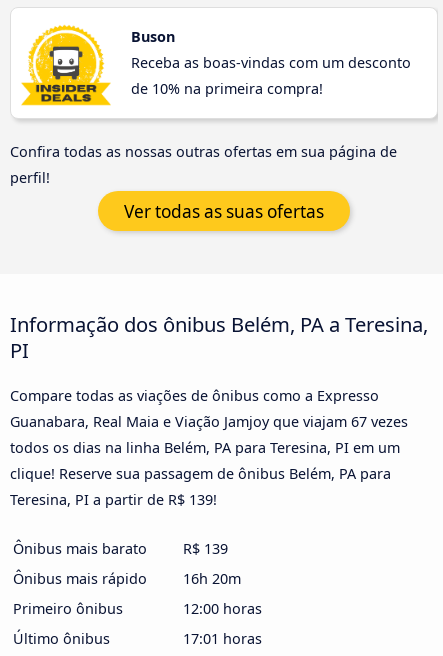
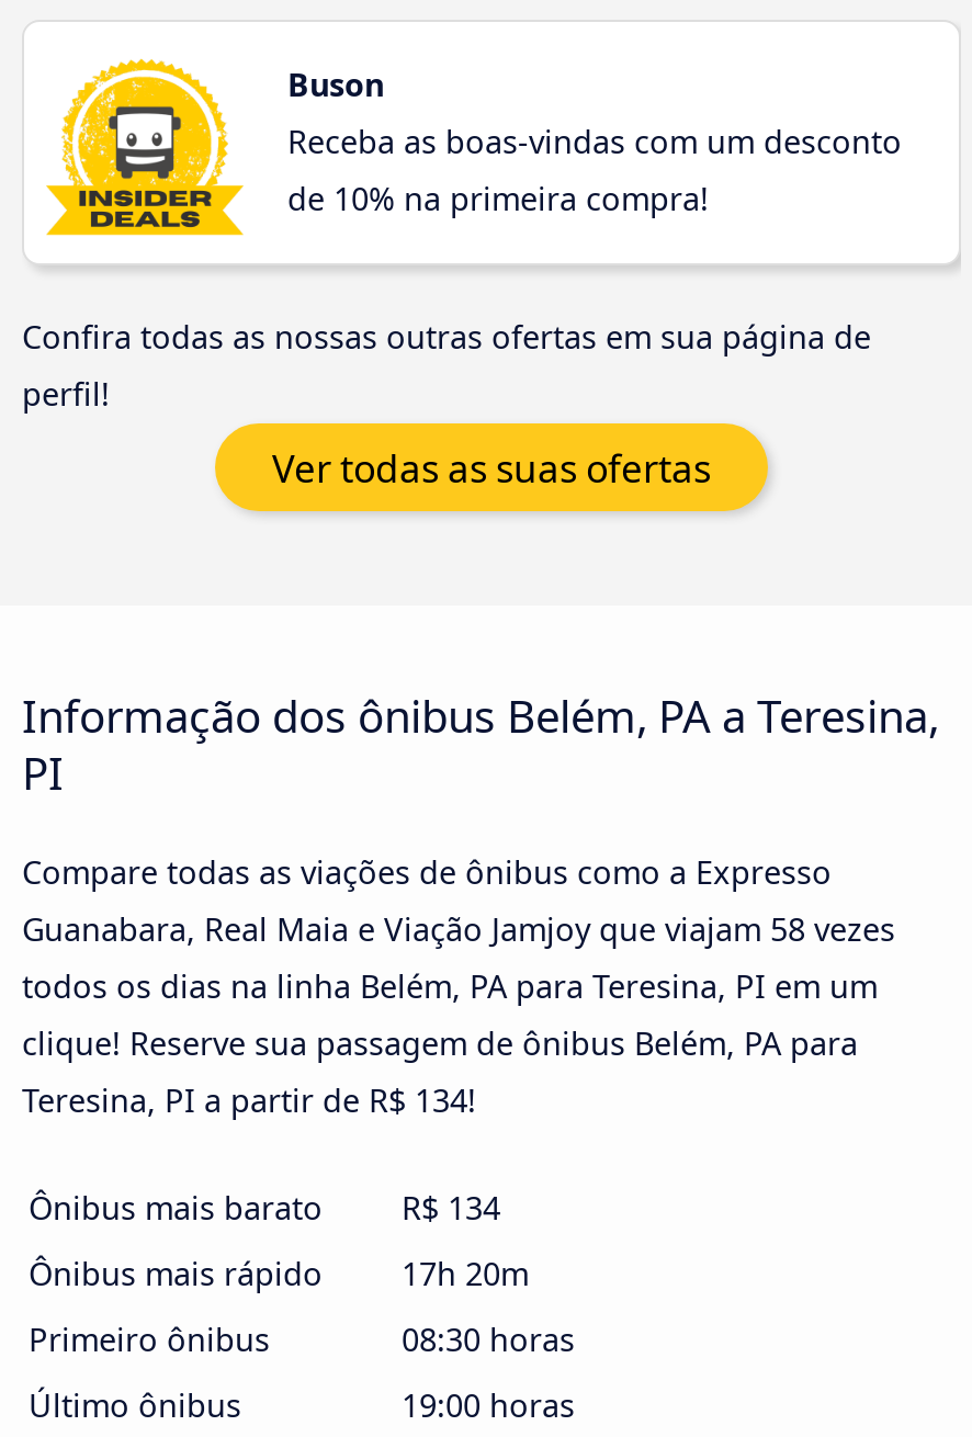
- Guanabara, Real Maia e Viação Jamjoy que viajam 67 vezes
+ Guanabara, Real Maia e Viação Jamjoy que viajam 58 vezes

- Teresina, PI a partir de R$ 139!
+ Teresina, PI a partir de R$ 134!

- Ônibus mais barato R$ 139
+ Ônibus mais barato R$ 134

- Ônibus mais rápido 16h 20m
+ Ônibus mais rápido 17h 20m

- 12:00 horas
+ 08:30 horas

- 17:01 horas
+ 19:00 horas
